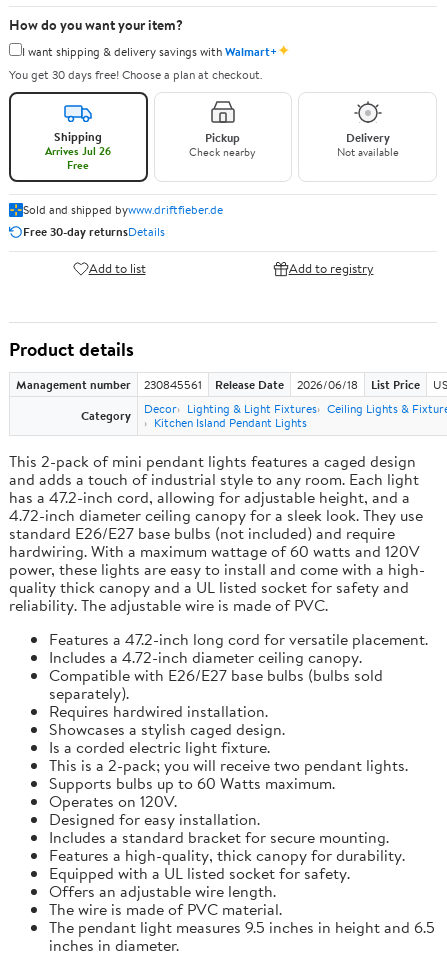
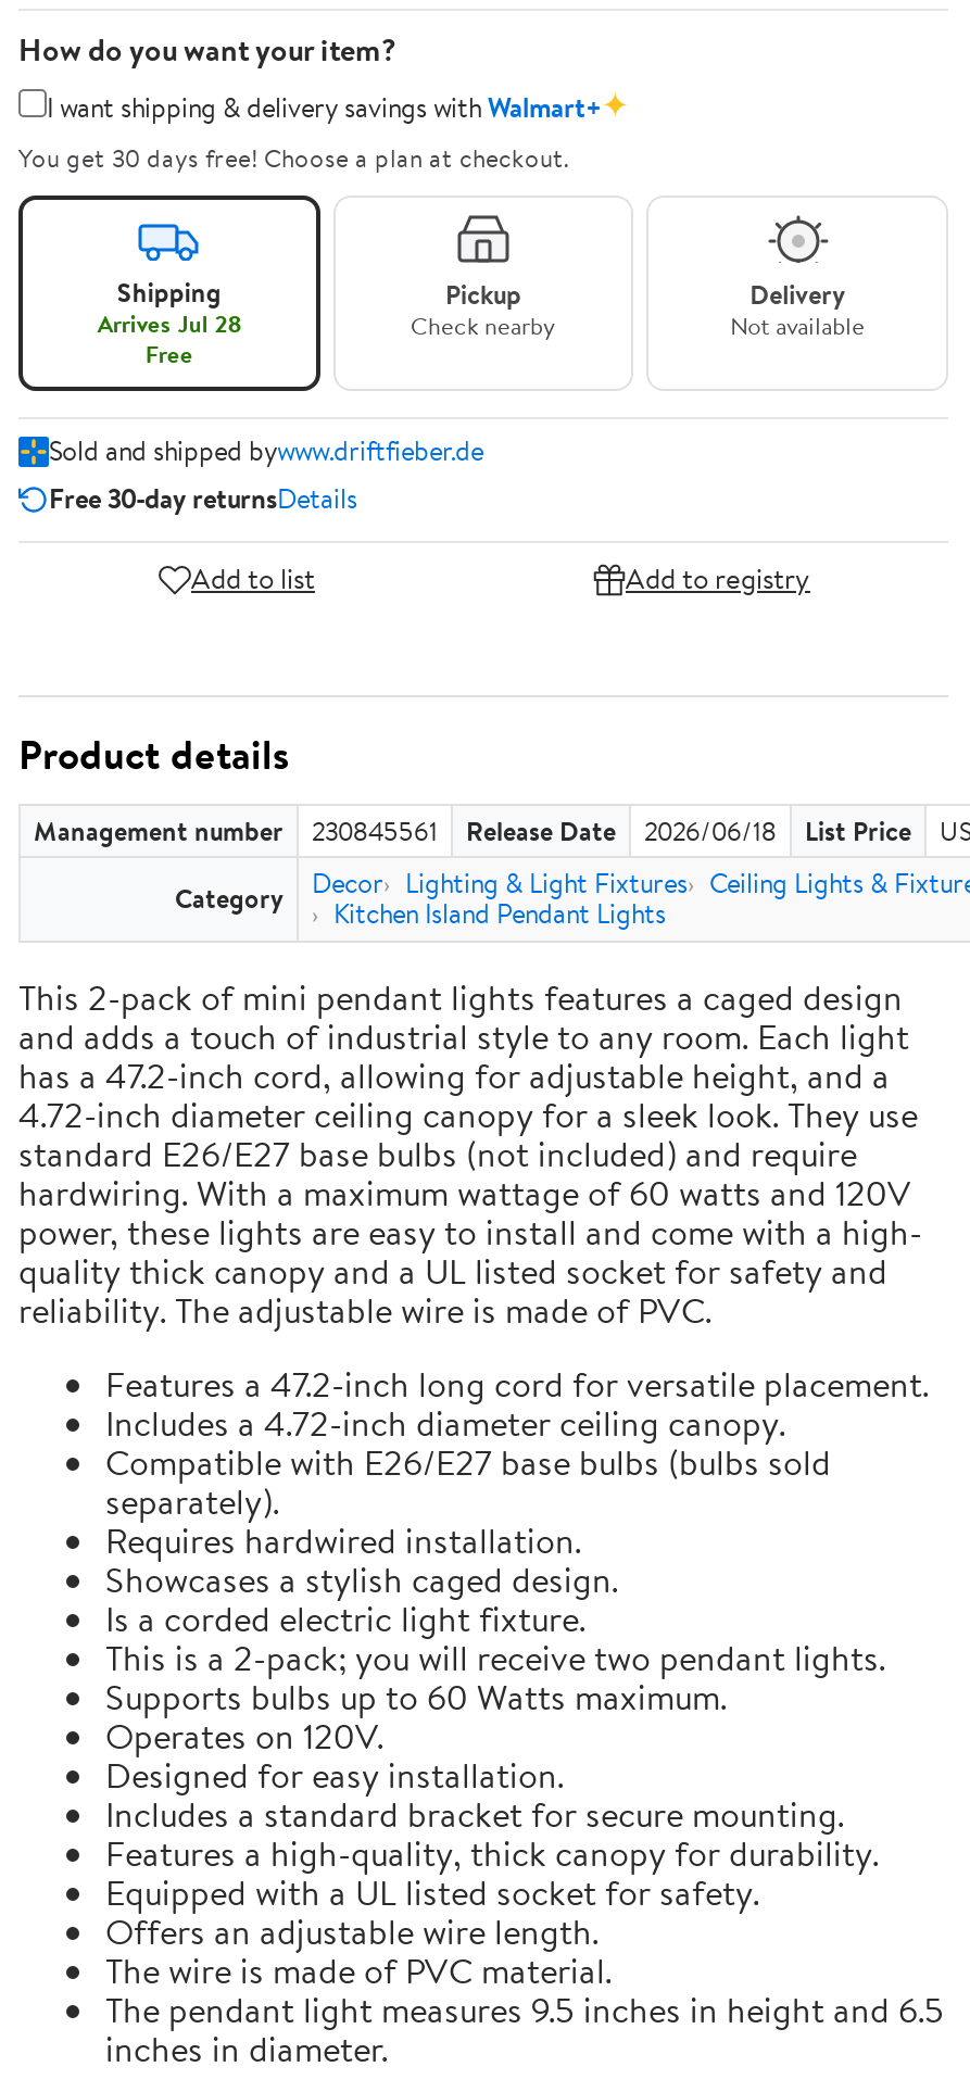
- Arrives Jul 26
+ Arrives Jul 28
